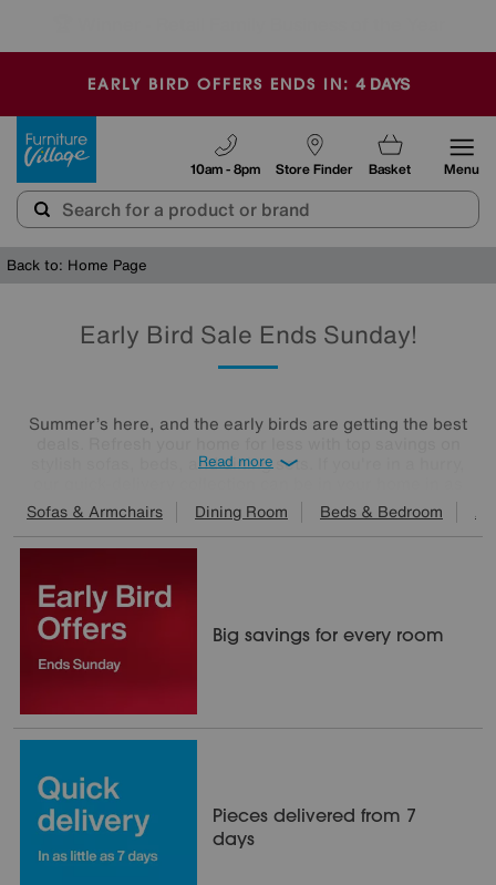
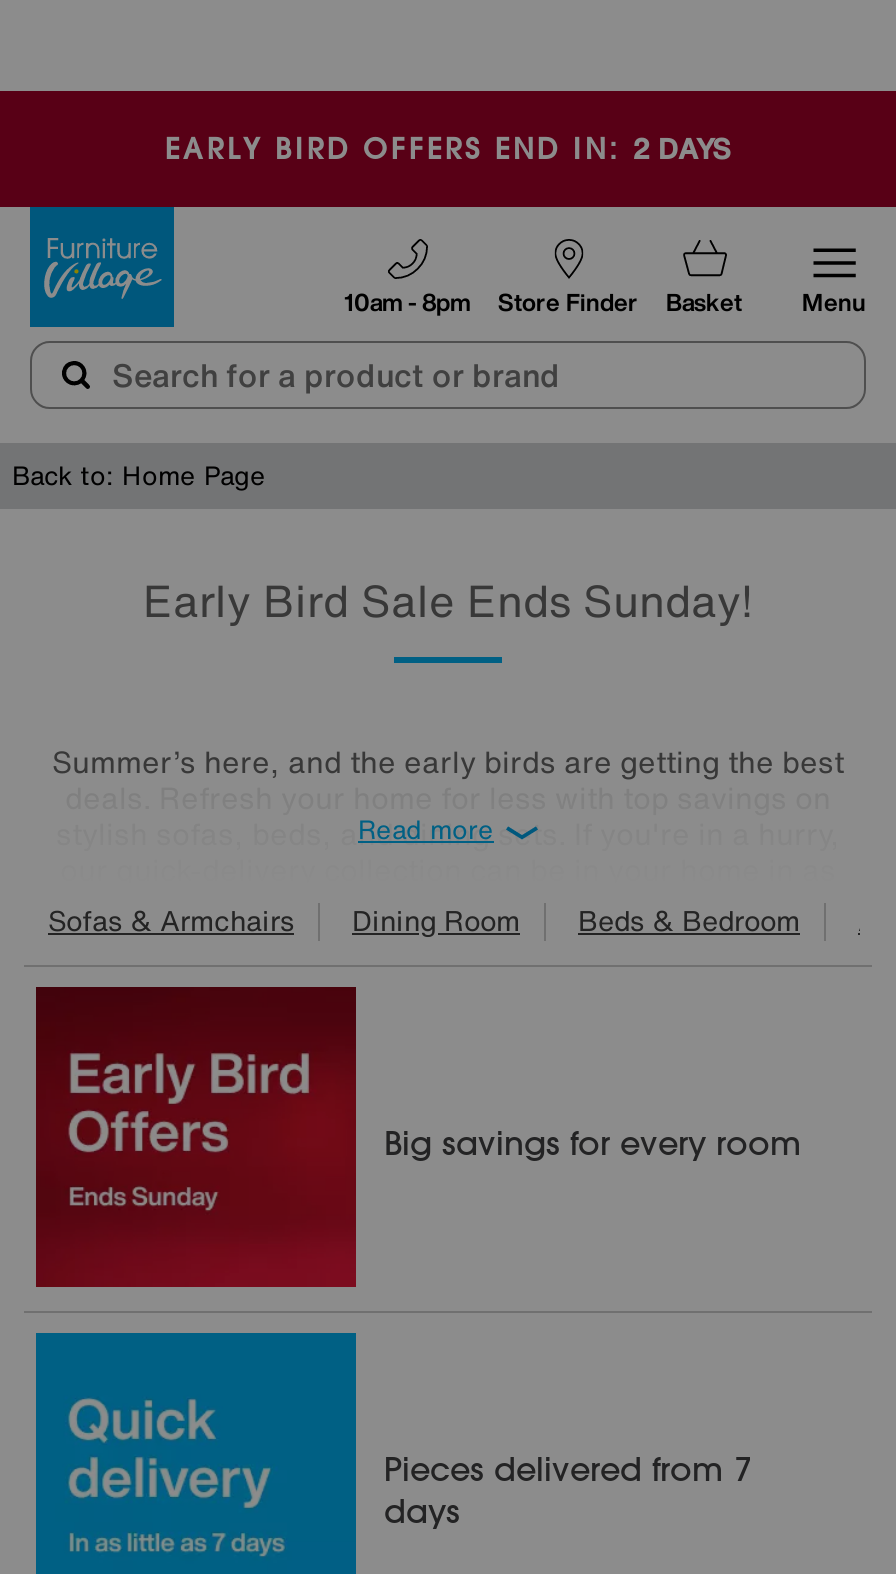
- EARLY BIRD OFFERS ENDS IN: 4 DAYS
+ EARLY BIRD OFFERS END IN: 2 DAYS
